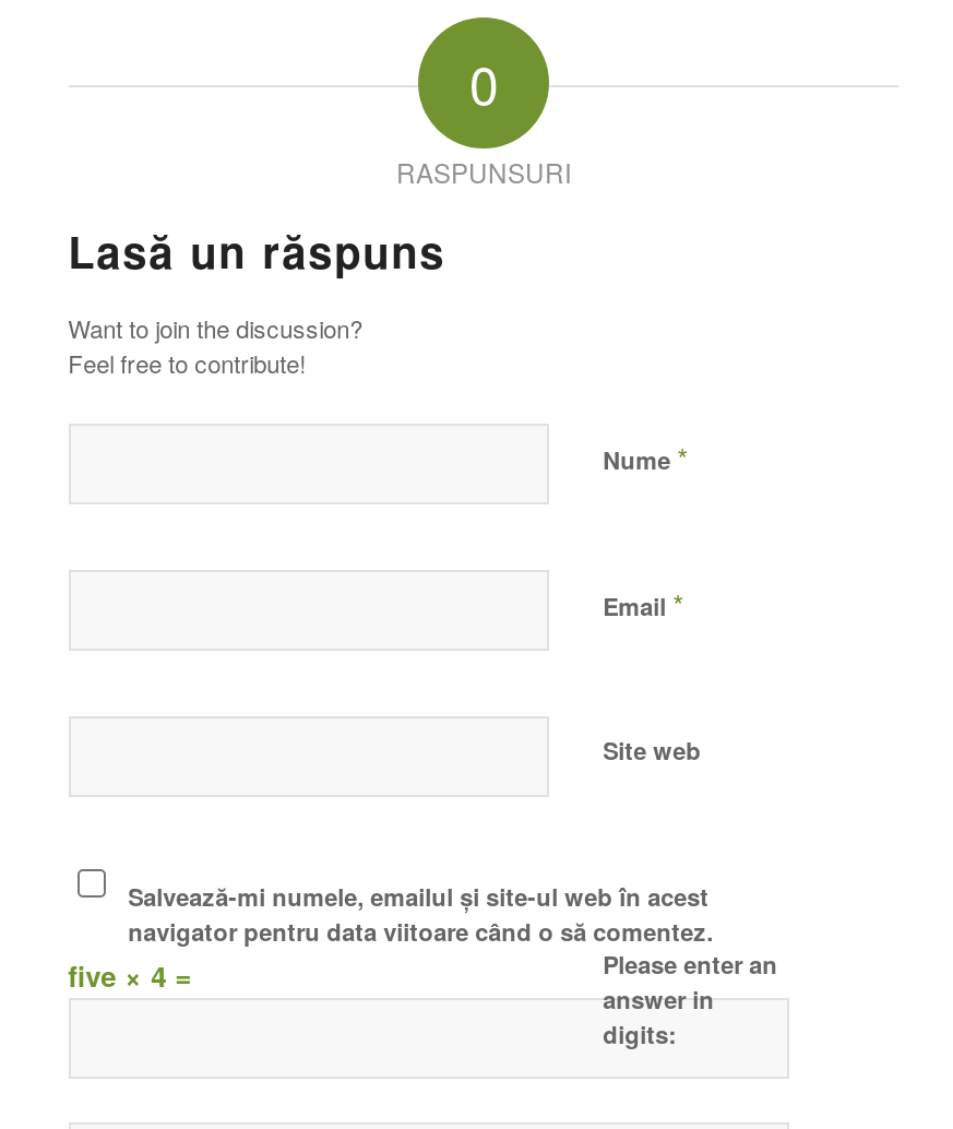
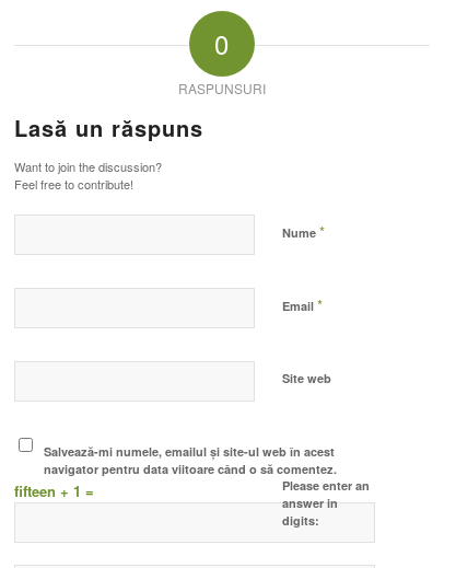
- five × 4 =
+ fifteen + 1 =
